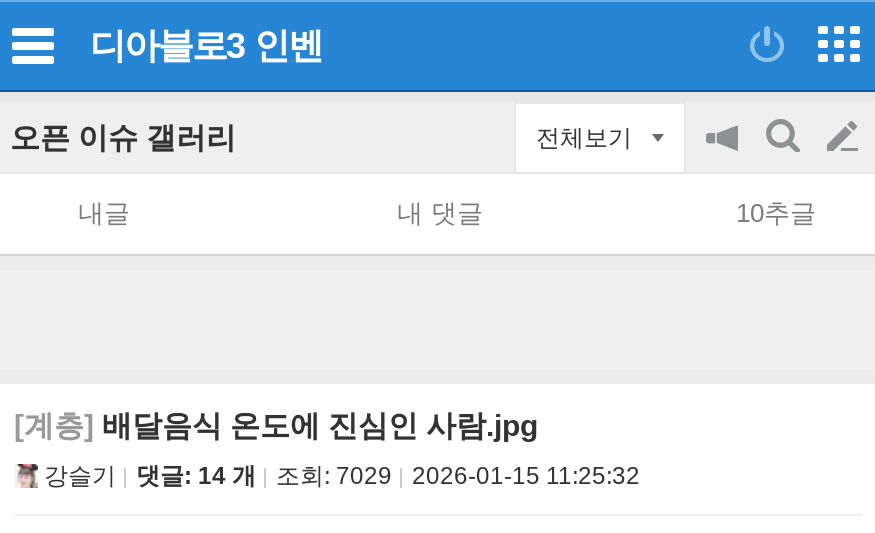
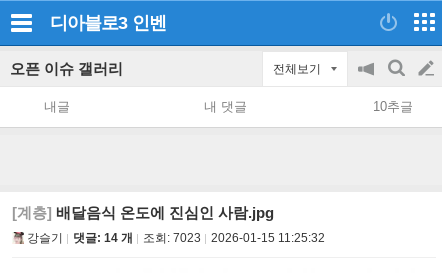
- 강슬기 댓글: 14 개 조회: 7029 2026-01-15 11:25:32
+ 강슬기 댓글: 14 개 조회: 7023 2026-01-15 11:25:32
